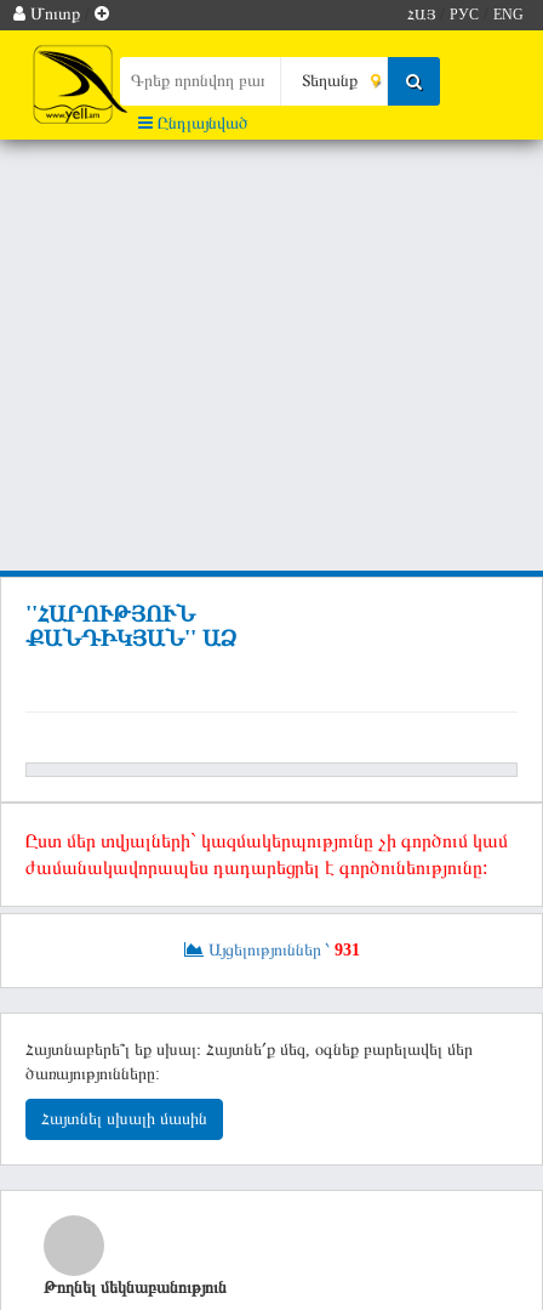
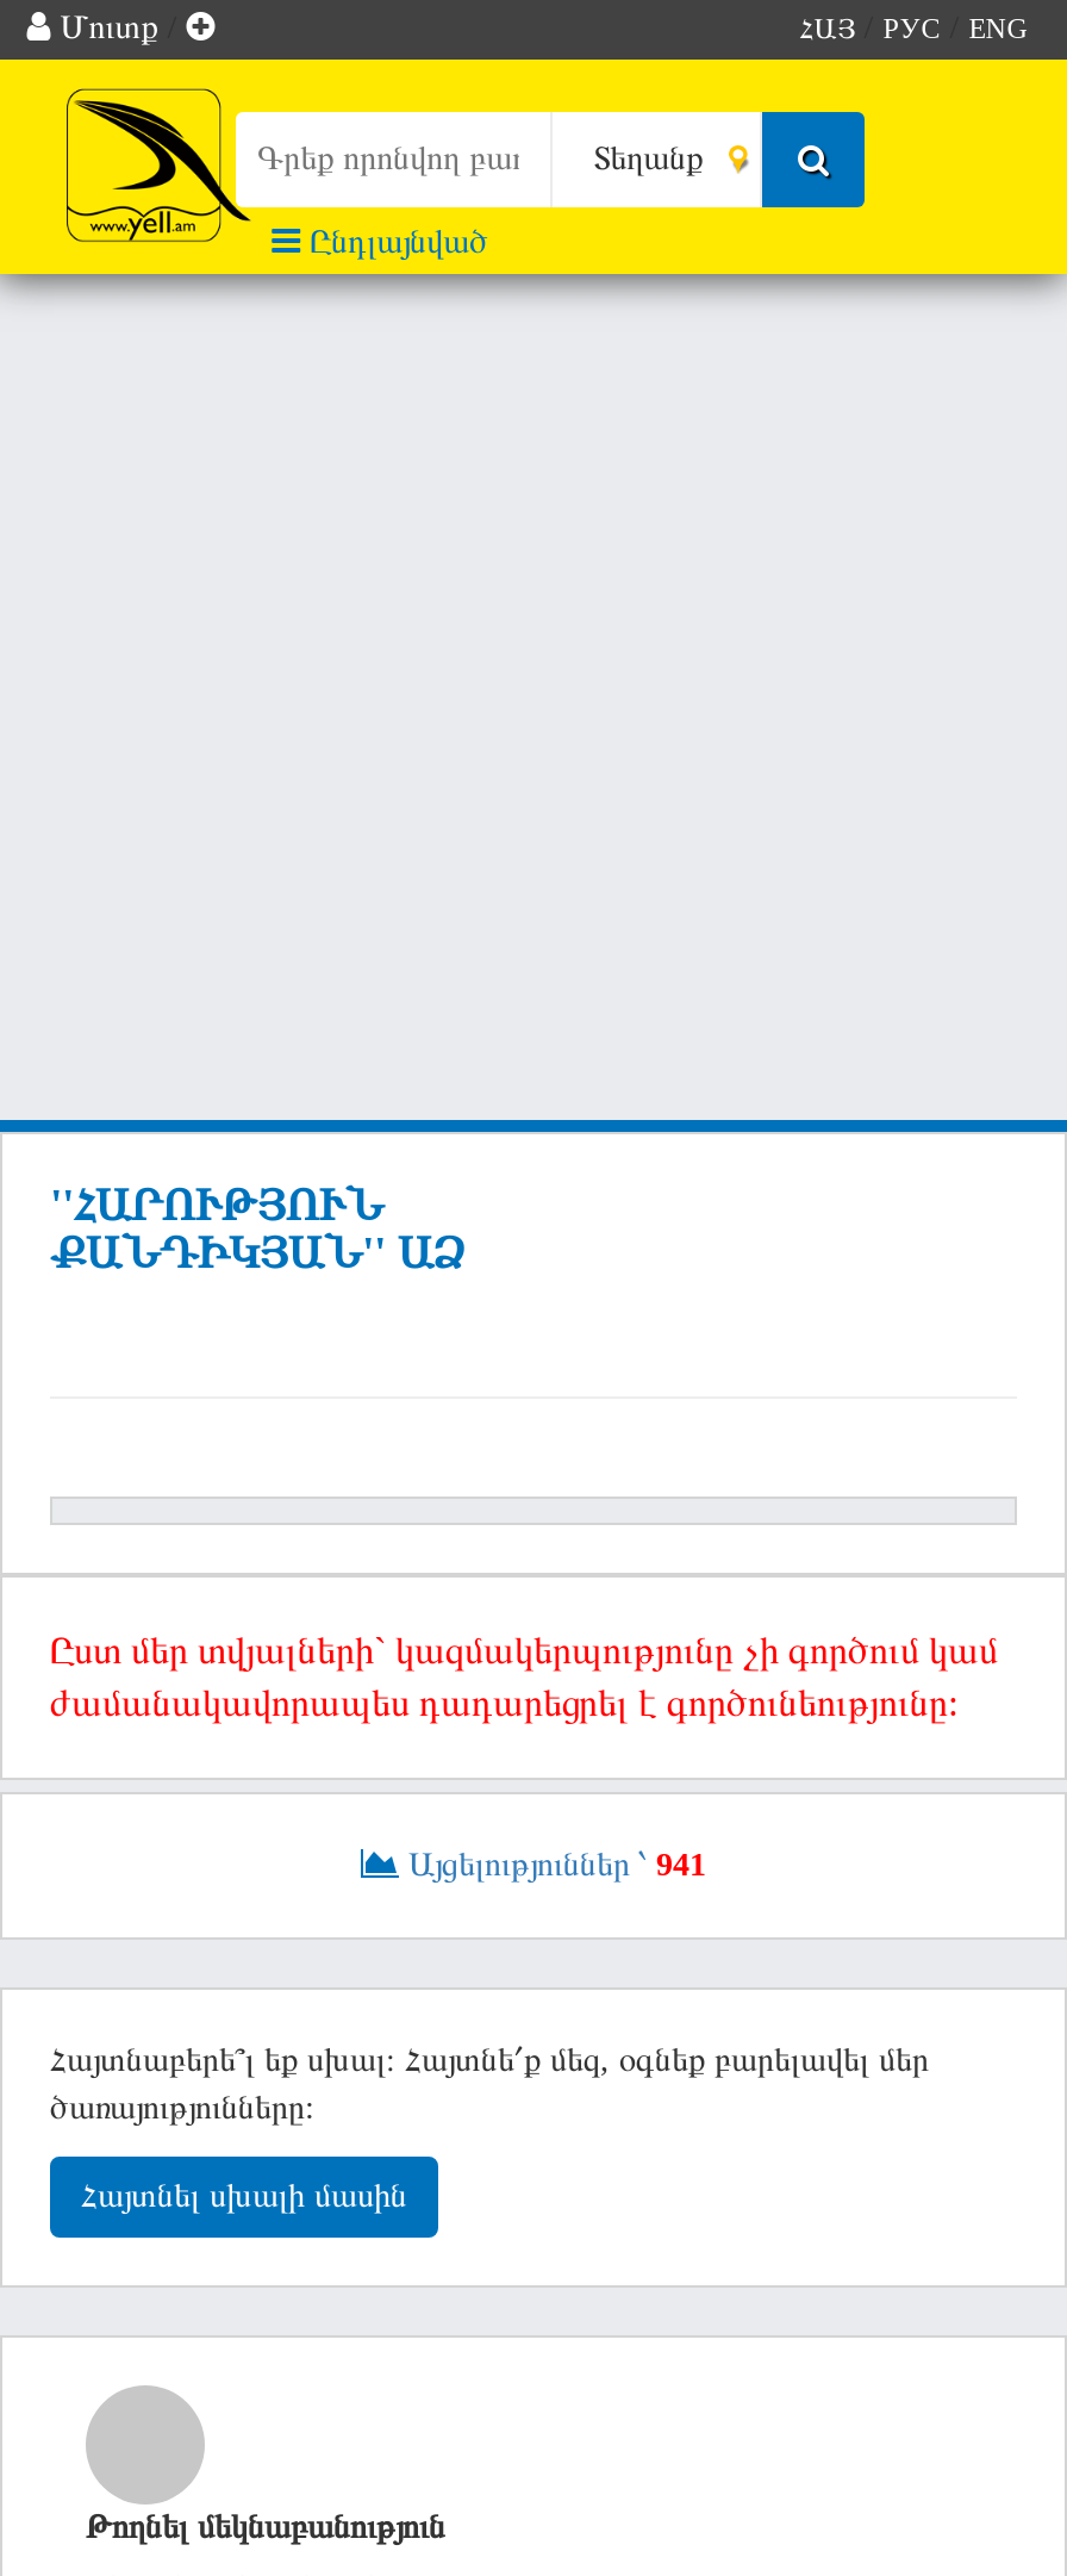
- Այցելություններ ՝ 931
+ Այցելություններ ՝ 941
